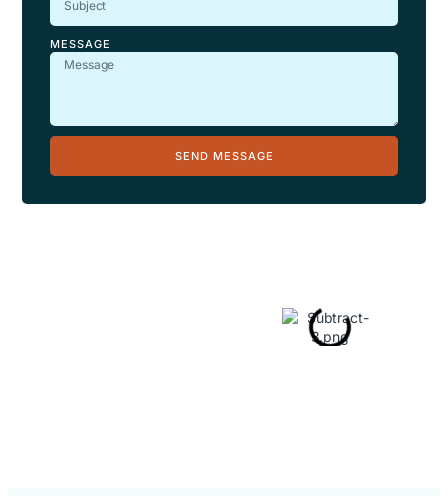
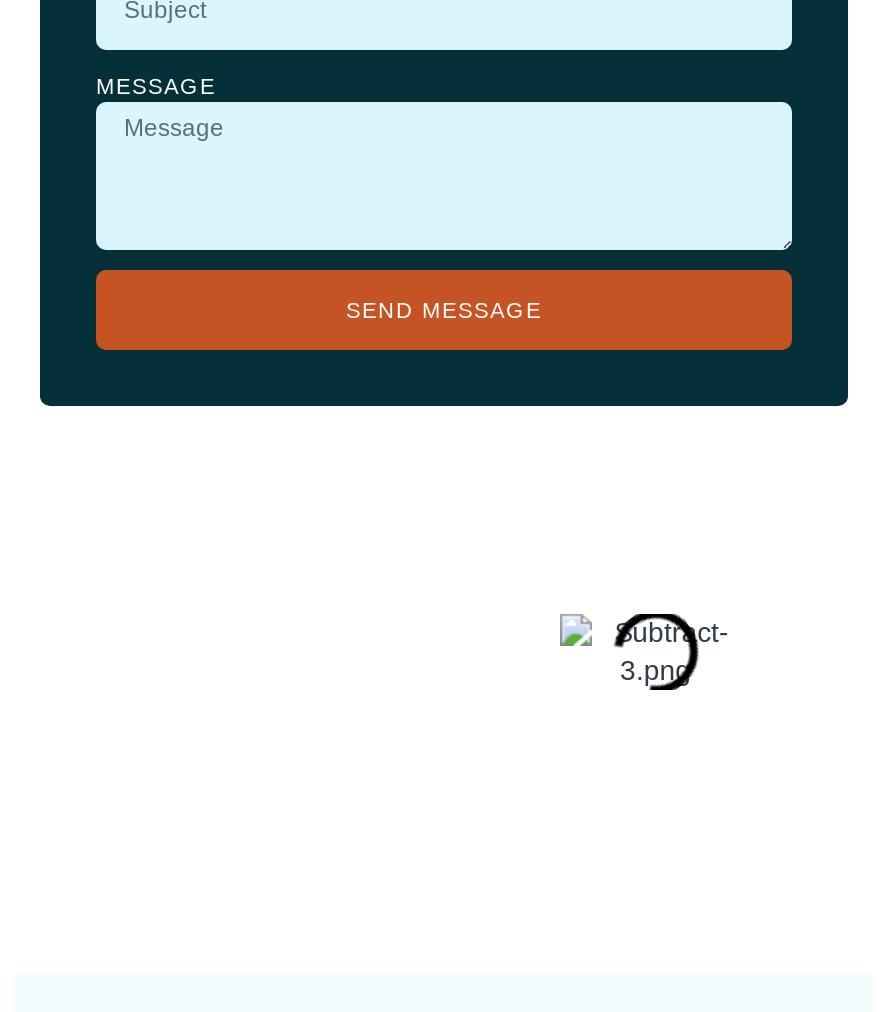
- [image]
+ [image]
